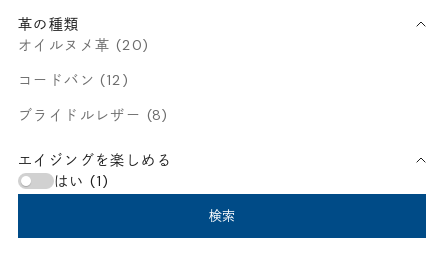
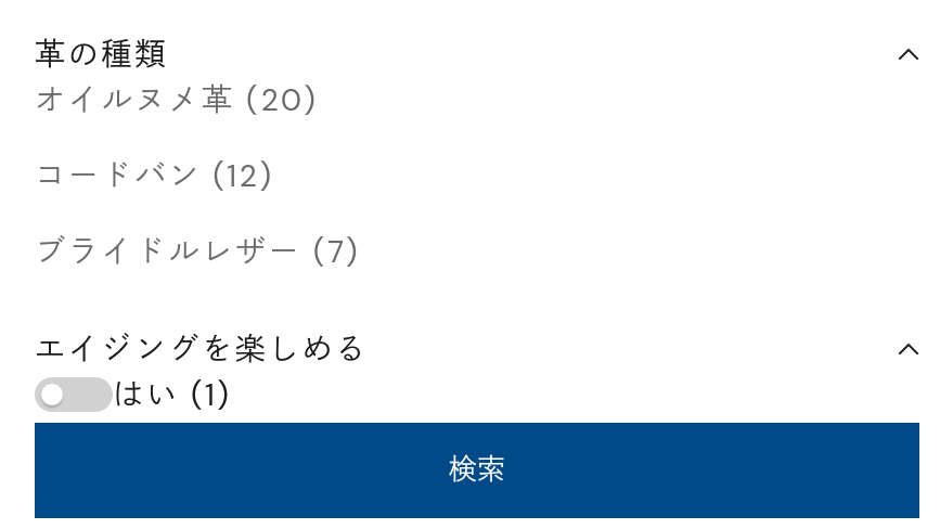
- ブライドルレザー (8)
+ ブライドルレザー (7)
